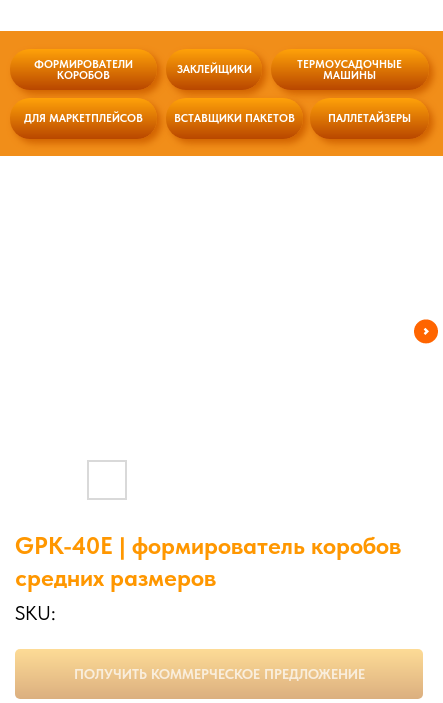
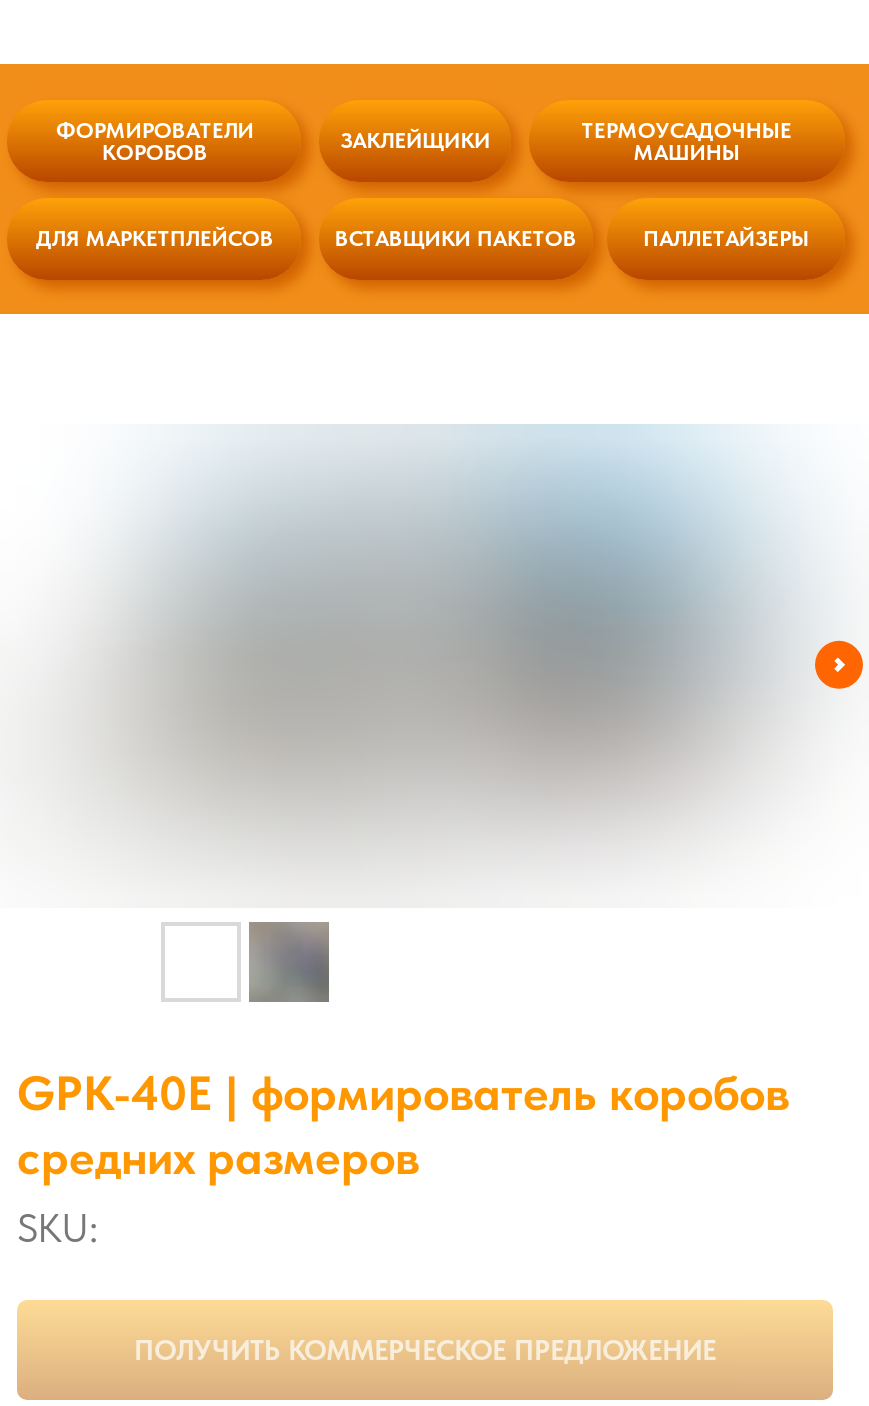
+ [image]

+ [image]
